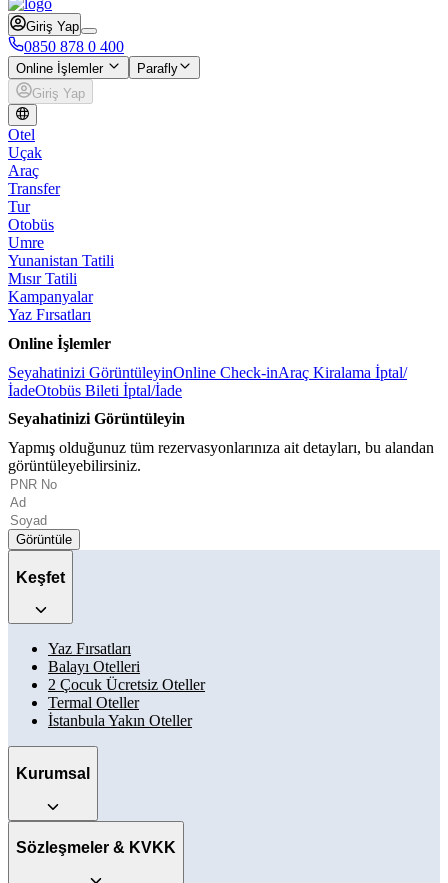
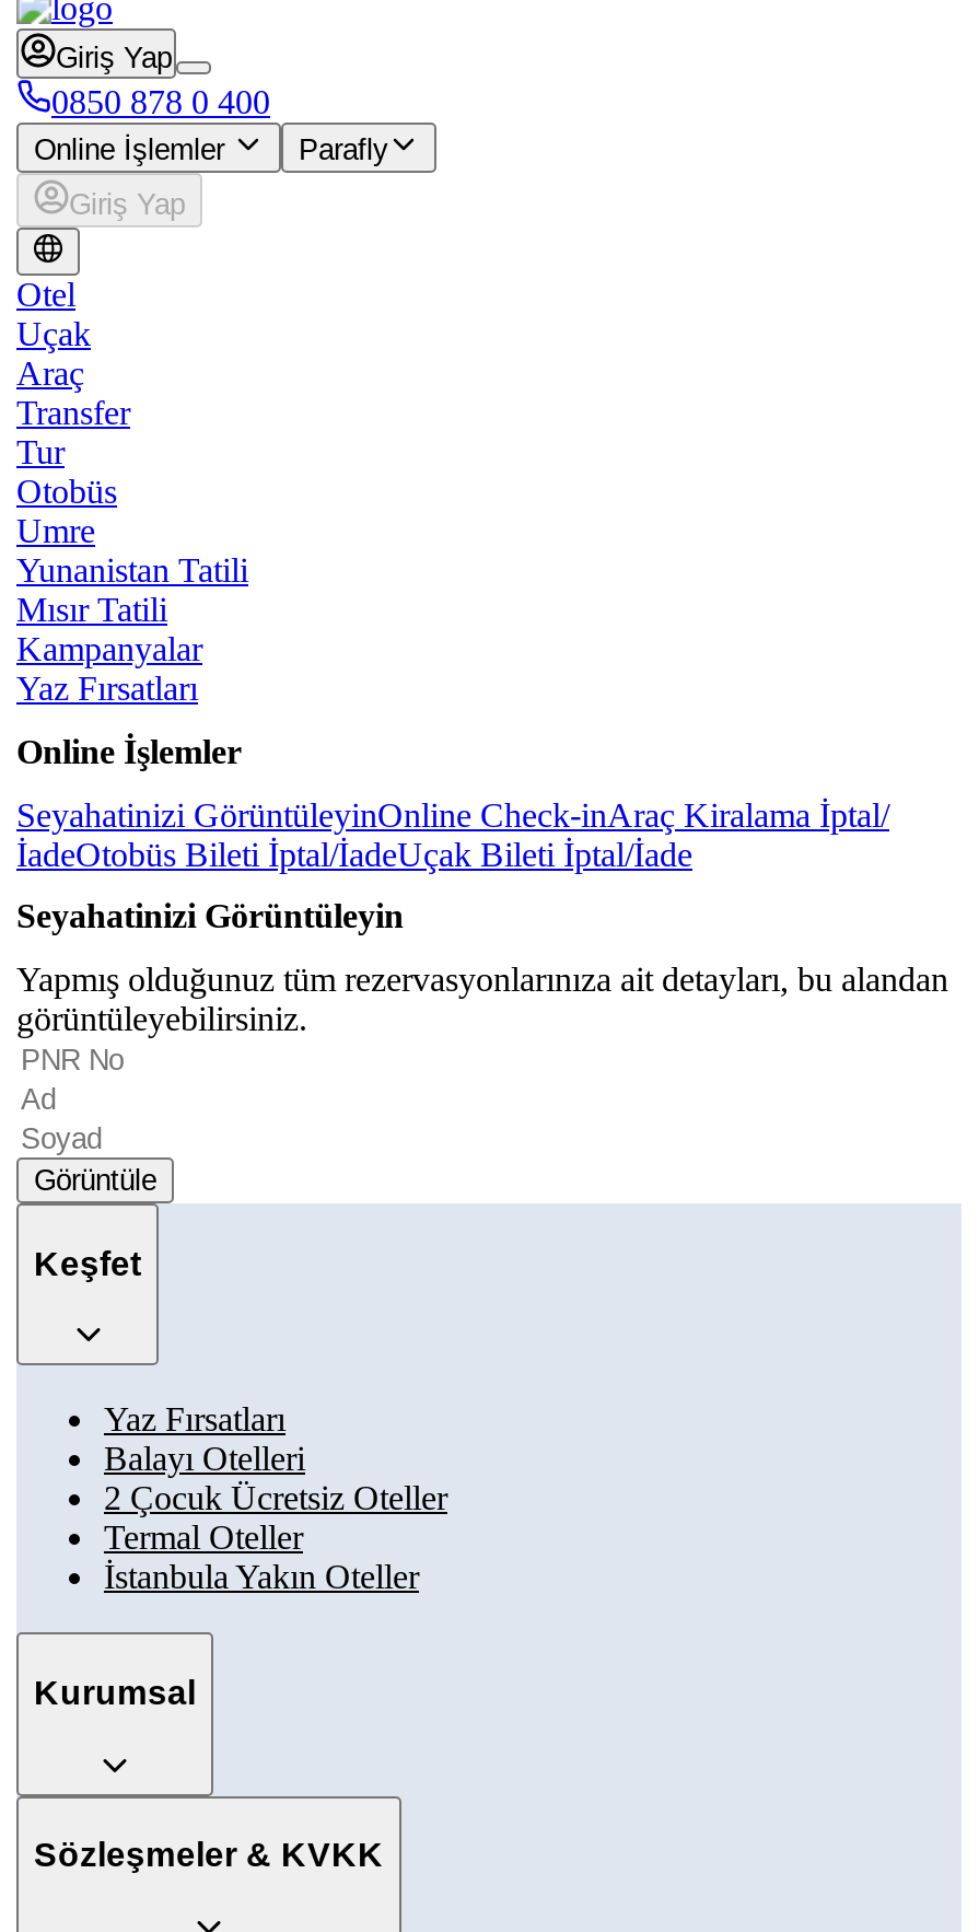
- İadeOtobüs Bileti İptal/İade
+ İadeOtobüs Bileti İptal/İadeUçak Bileti İptal/İade
